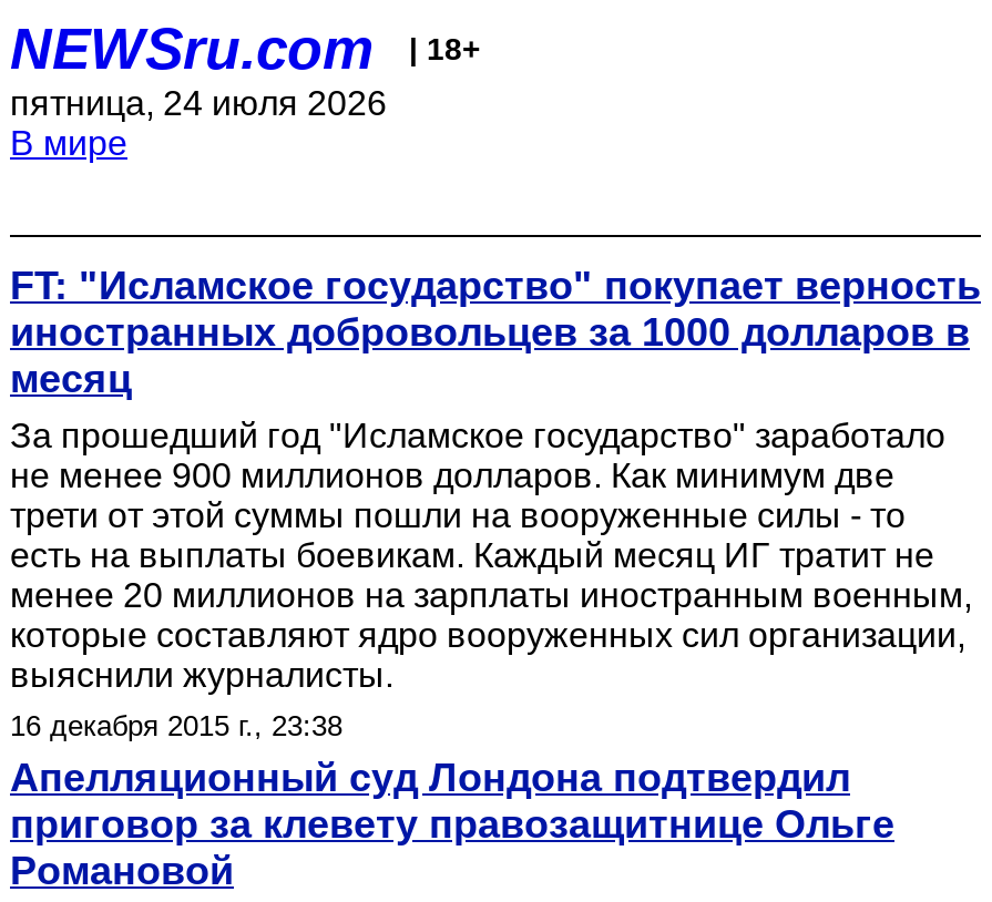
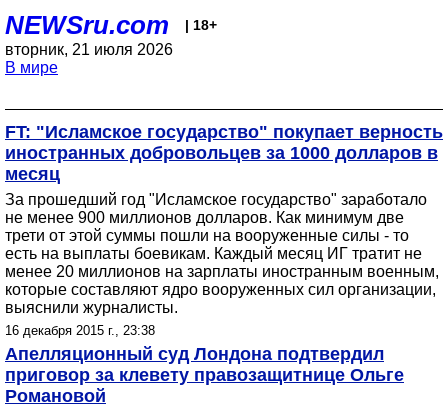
- пятница, 24 июля 2026
+ вторник, 21 июля 2026
